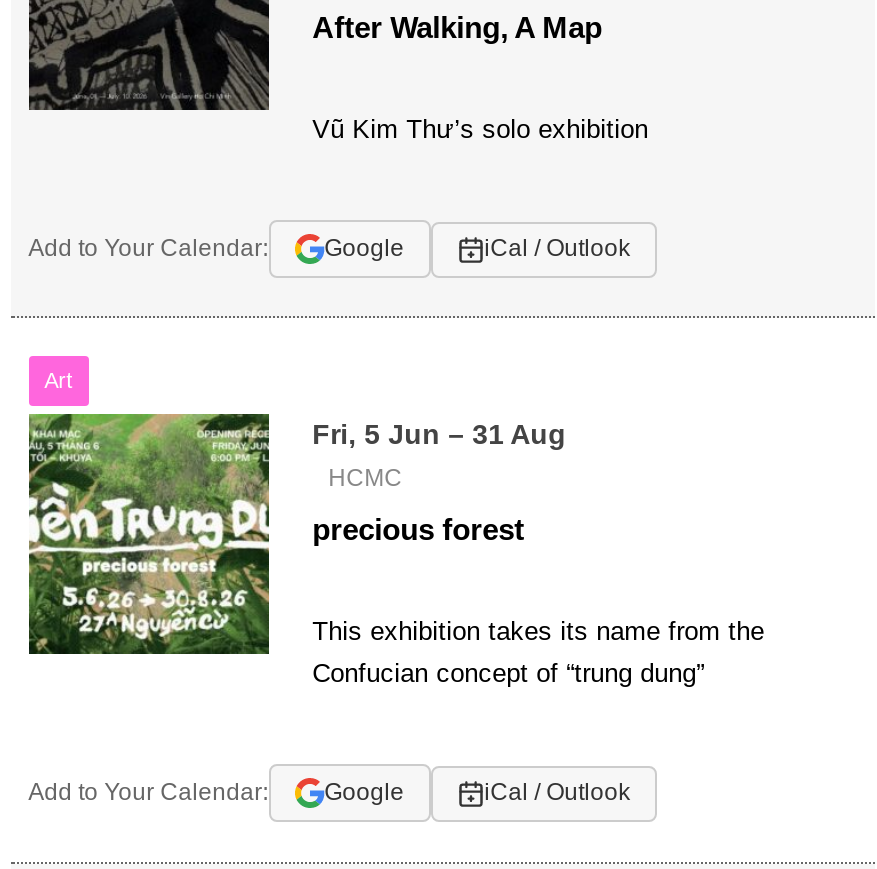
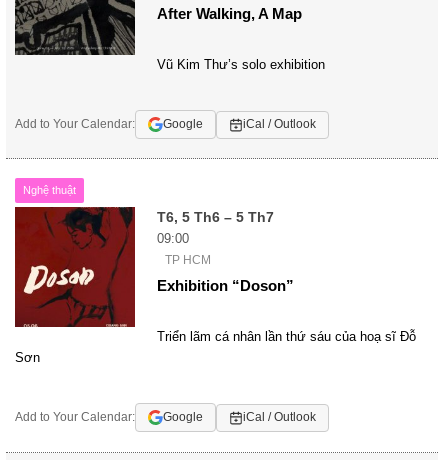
- [image]
- Art
- Fri, 5 Jun – 31 Aug
- HCMC
- precious forest
- This exhibition takes its name from the
- Confucian concept of “trung dung”
+ [image]
+ Nghệ thuật
+ T6, 5 Th6 – 5 Th7
+ 09:00
+ TP HCM
+ Exhibition “Doson”
+ Triển lãm cá nhân lần thứ sáu của hoạ sĩ Đỗ
+ Sơn
